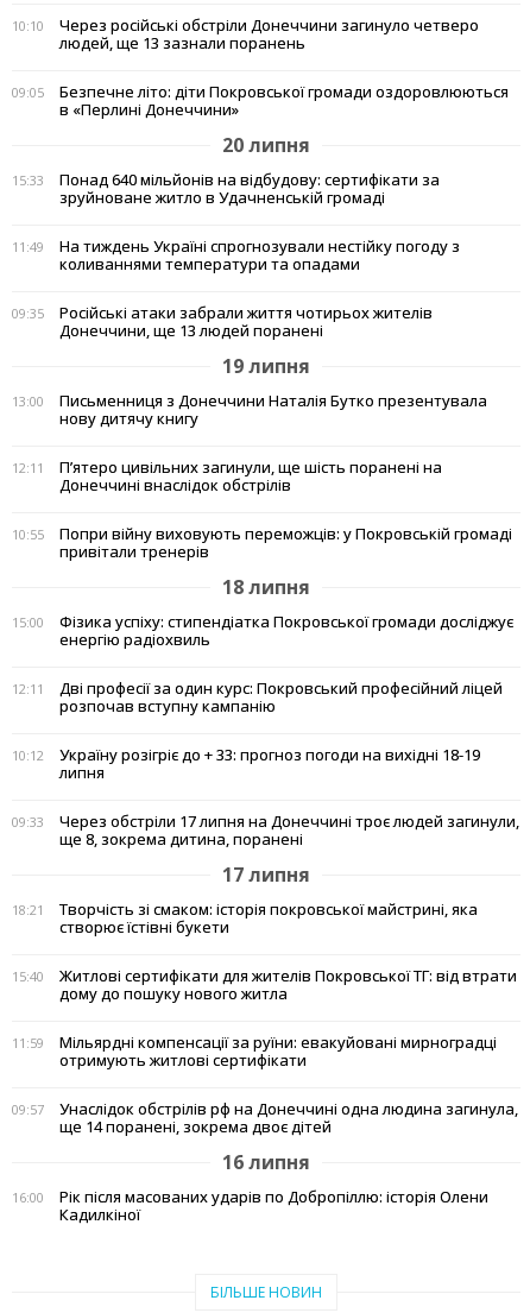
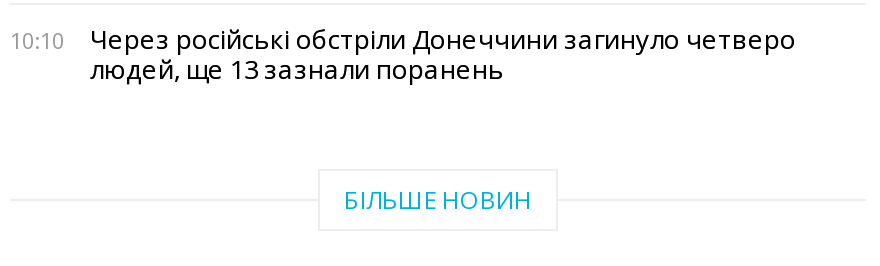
- 09:05
- Безпечне літо: діти Покровської громади оздоровлюються
- в «Перлині Донеччини»
- 20 липня
- 15:33
- Понад 640 мільйонів на відбудову: сертифікати за
- зруйноване житло в Удачненській громаді
- 11:49
- На тиждень Україні спрогнозували нестійку погоду з
- коливаннями температури та опадами
- 09:35
- Російські атаки забрали життя чотирьох жителів
- Донеччини, ще 13 людей поранені
- 19 липня
- 13:00
- Письменниця з Донеччини Наталія Бутко презентувала
- нову дитячу книгу
- 12:11
- П’ятеро цивільних загинули, ще шість поранені на
- Донеччині внаслідок обстрілів
- 10:55
- Попри війну виховують переможців: у Покровській громаді
- привітали тренерів
- 18 липня
- 15:00
- Фізика успіху: стипендіатка Покровської громади досліджує
- енергію радіохвиль
- 12:11
- Дві професії за один курс: Покровський професійний ліцей
- розпочав вступну кампанію
- 10:12
- Україну розігріє до + 33: прогноз погоди на вихідні 18-19
- липня
- 09:33
- Через обстріли 17 липня на Донеччині троє людей загинули,
- ще 8, зокрема дитина, поранені
- 17 липня
- 18:21
- Творчість зі смаком: історія покровської майстрині, яка
- створює їстівні букети
- 15:40
- Житлові сертифікати для жителів Покровської ТГ: від втрати
- дому до пошуку нового житла
- 11:59
- Мільярдні компенсації за руїни: евакуйовані мирноградці
- отримують житлові сертифікати
- 09:57
- Унаслідок обстрілів рф на Донеччині одна людина загинула,
- ще 14 поранені, зокрема двоє дітей
- 16 липня
- 16:00
- Рік після масованих ударів по Добропіллю: історія Олени
- Кадилкіної
